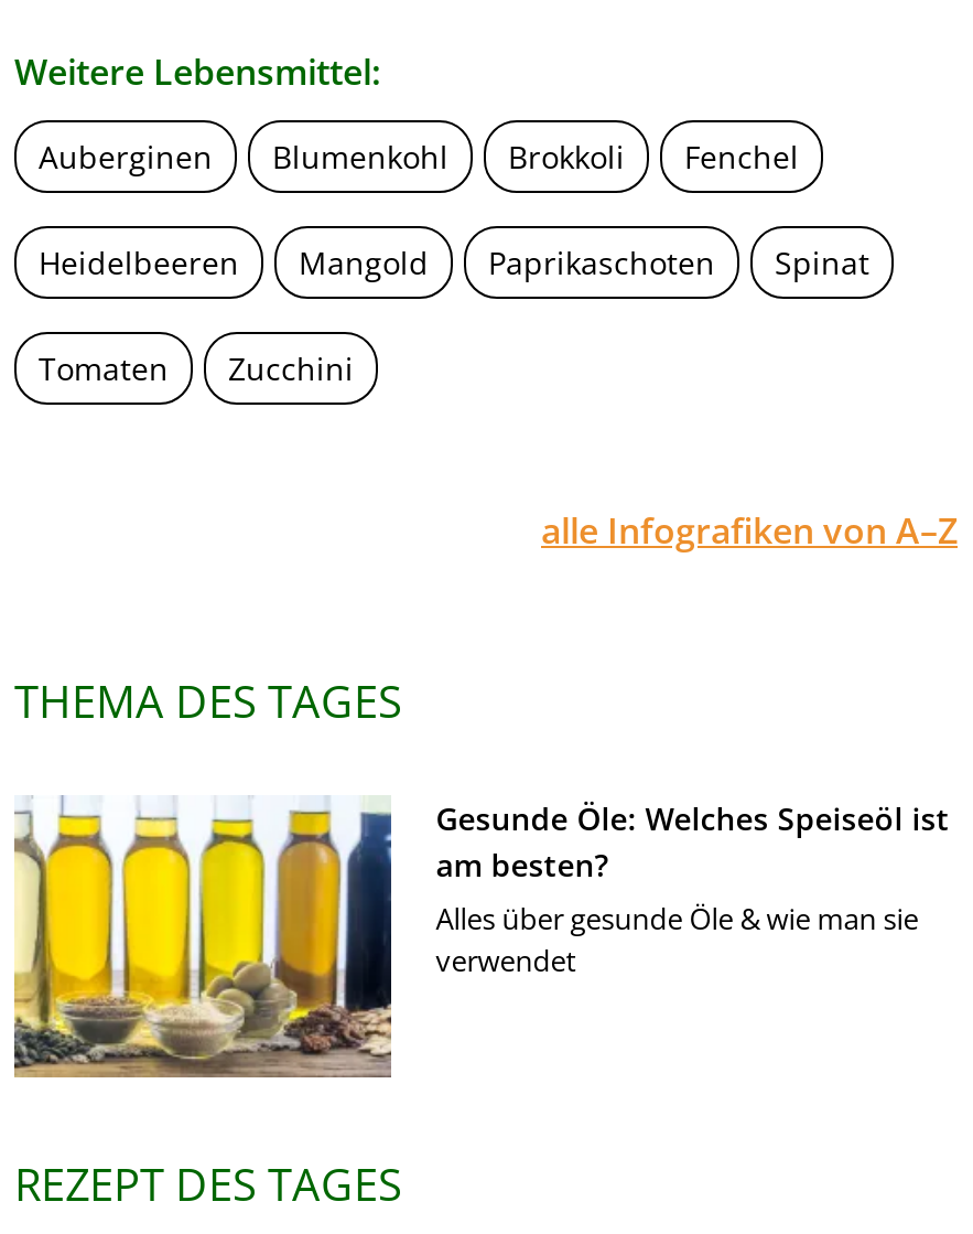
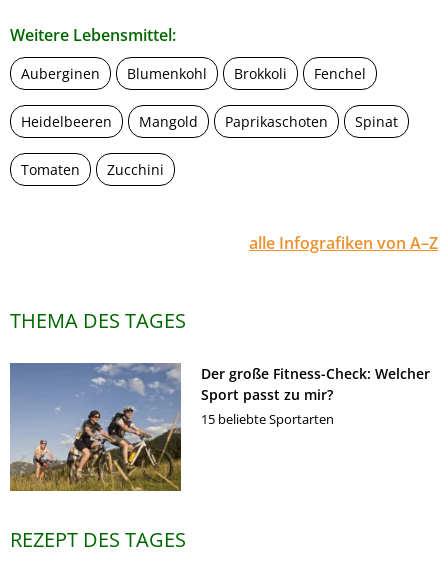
- [image]
- Gesunde Öle: Welches Speiseöl ist
- am besten?
- Alles über gesunde Öle & wie man sie
- verwendet
+ [image]
+ Der große Fitness-Check: Welcher
+ Sport passt zu mir?
+ 15 beliebte Sportarten
